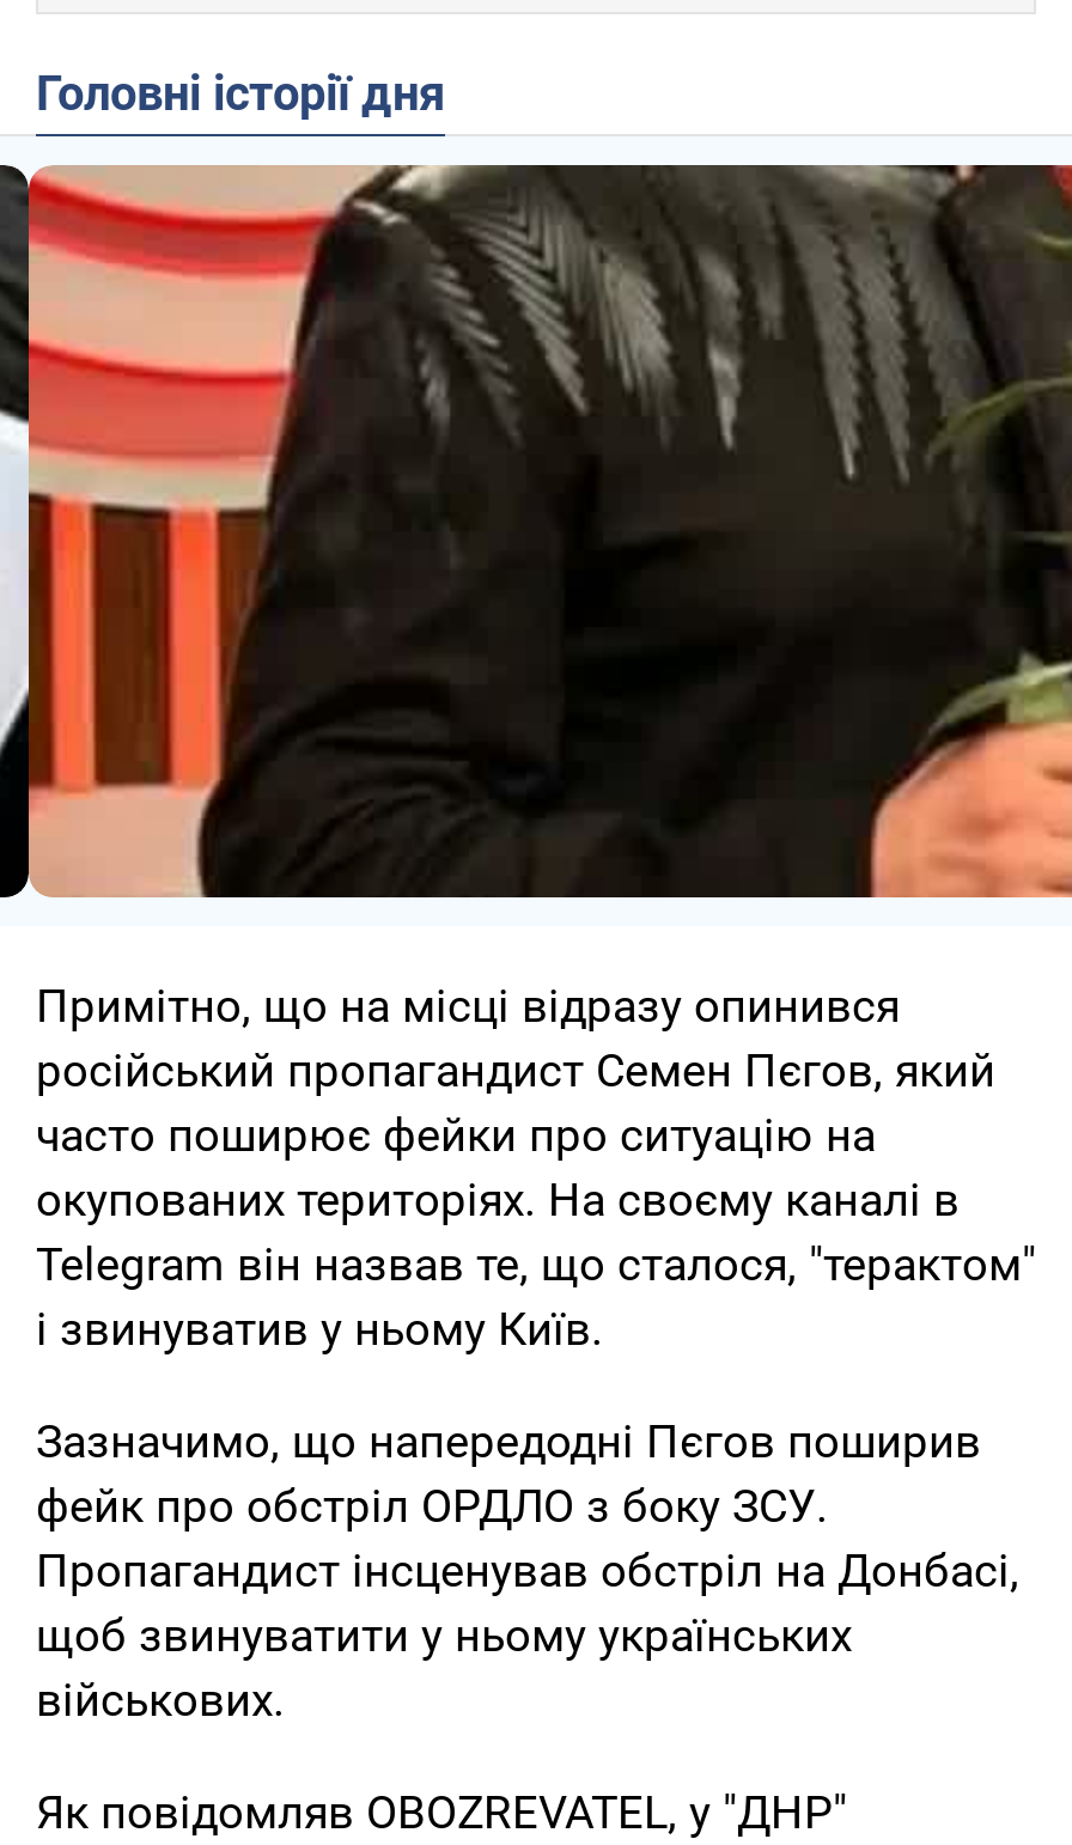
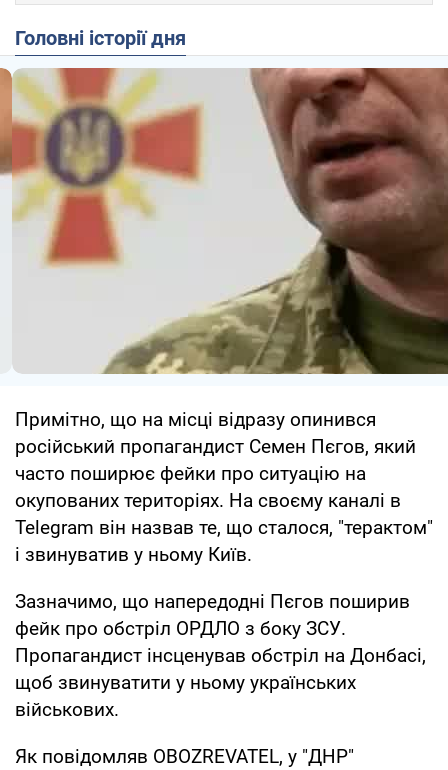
- [image]
+ [image]
